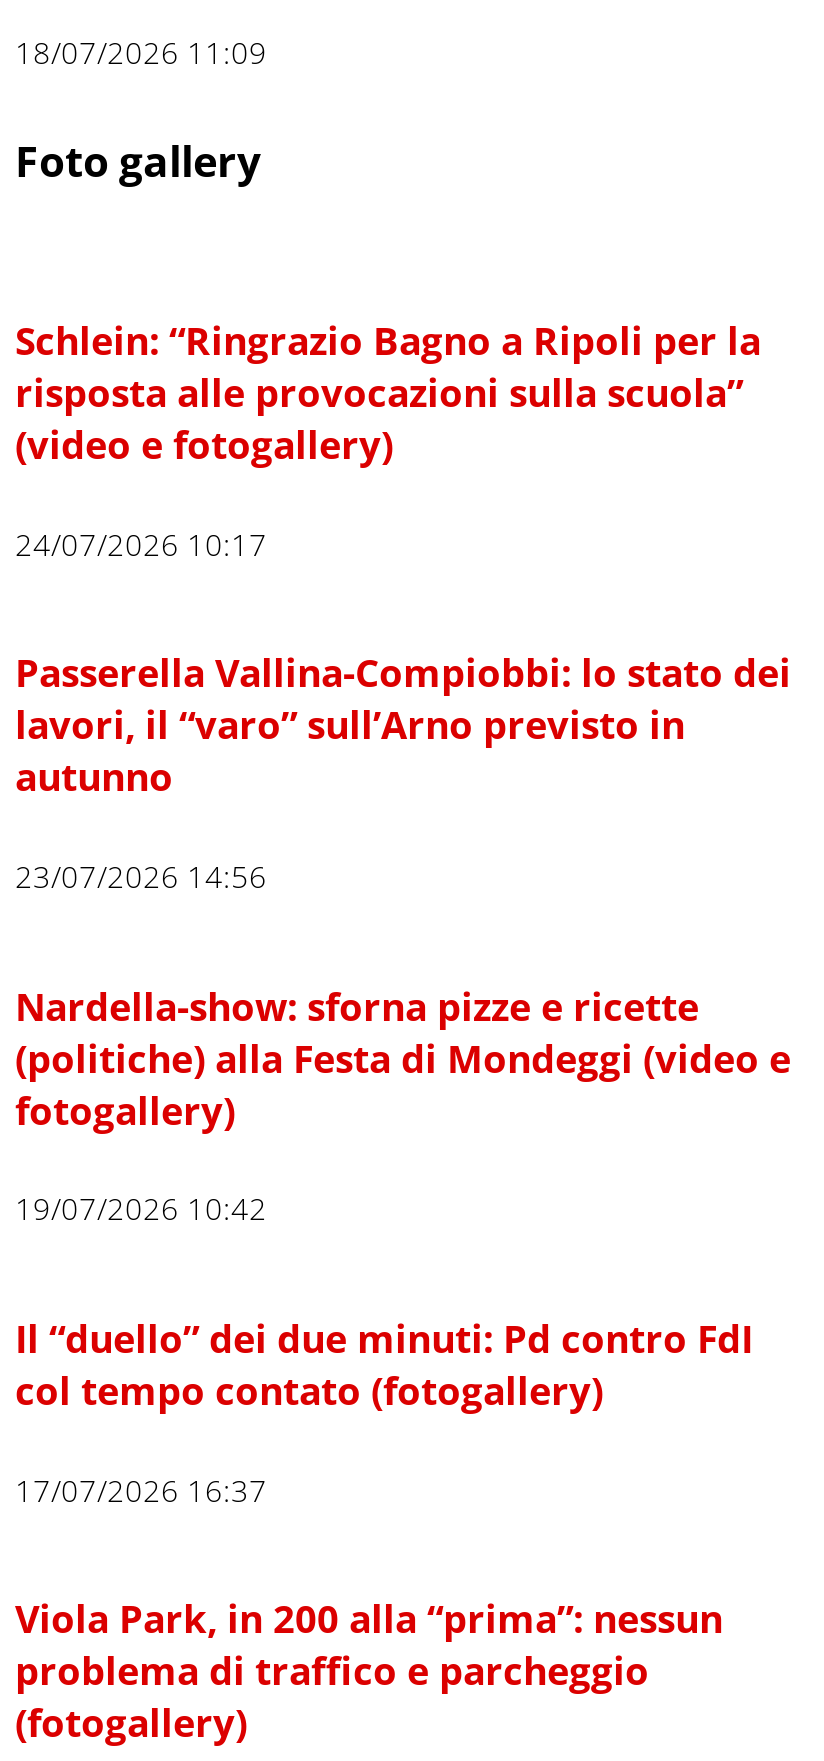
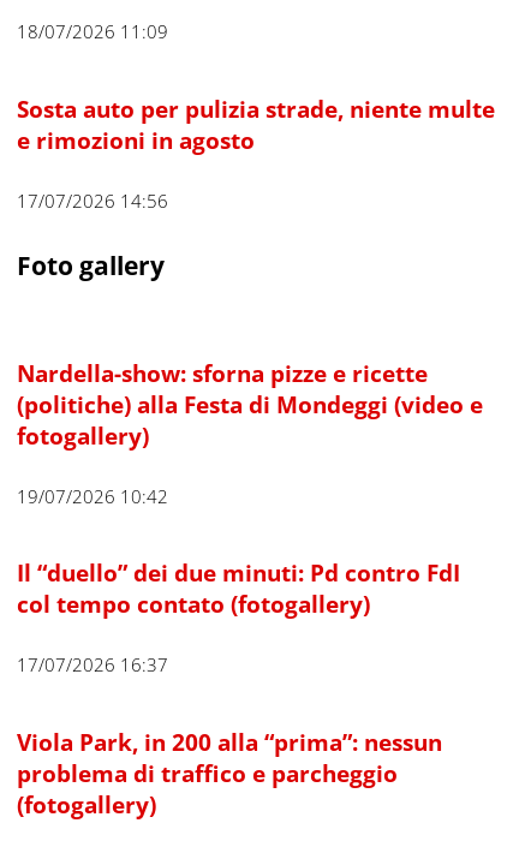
+ Sosta auto per pulizia strade, niente multe
+ e rimozioni in agosto
+ 17/07/2026 14:56

moved down: Foto gallery

- Schlein: “Ringrazio Bagno a Ripoli per la
- risposta alle provocazioni sulla scuola”
- (video e fotogallery)
- 24/07/2026 10:17
- Passerella Vallina-Compiobbi: lo stato dei
- lavori, il “varo” sull’Arno previsto in
- autunno
- 23/07/2026 14:56
